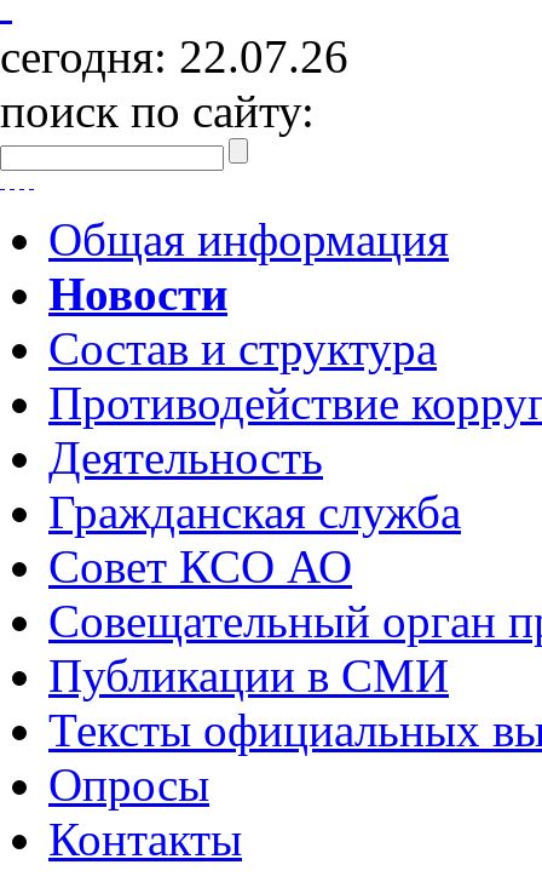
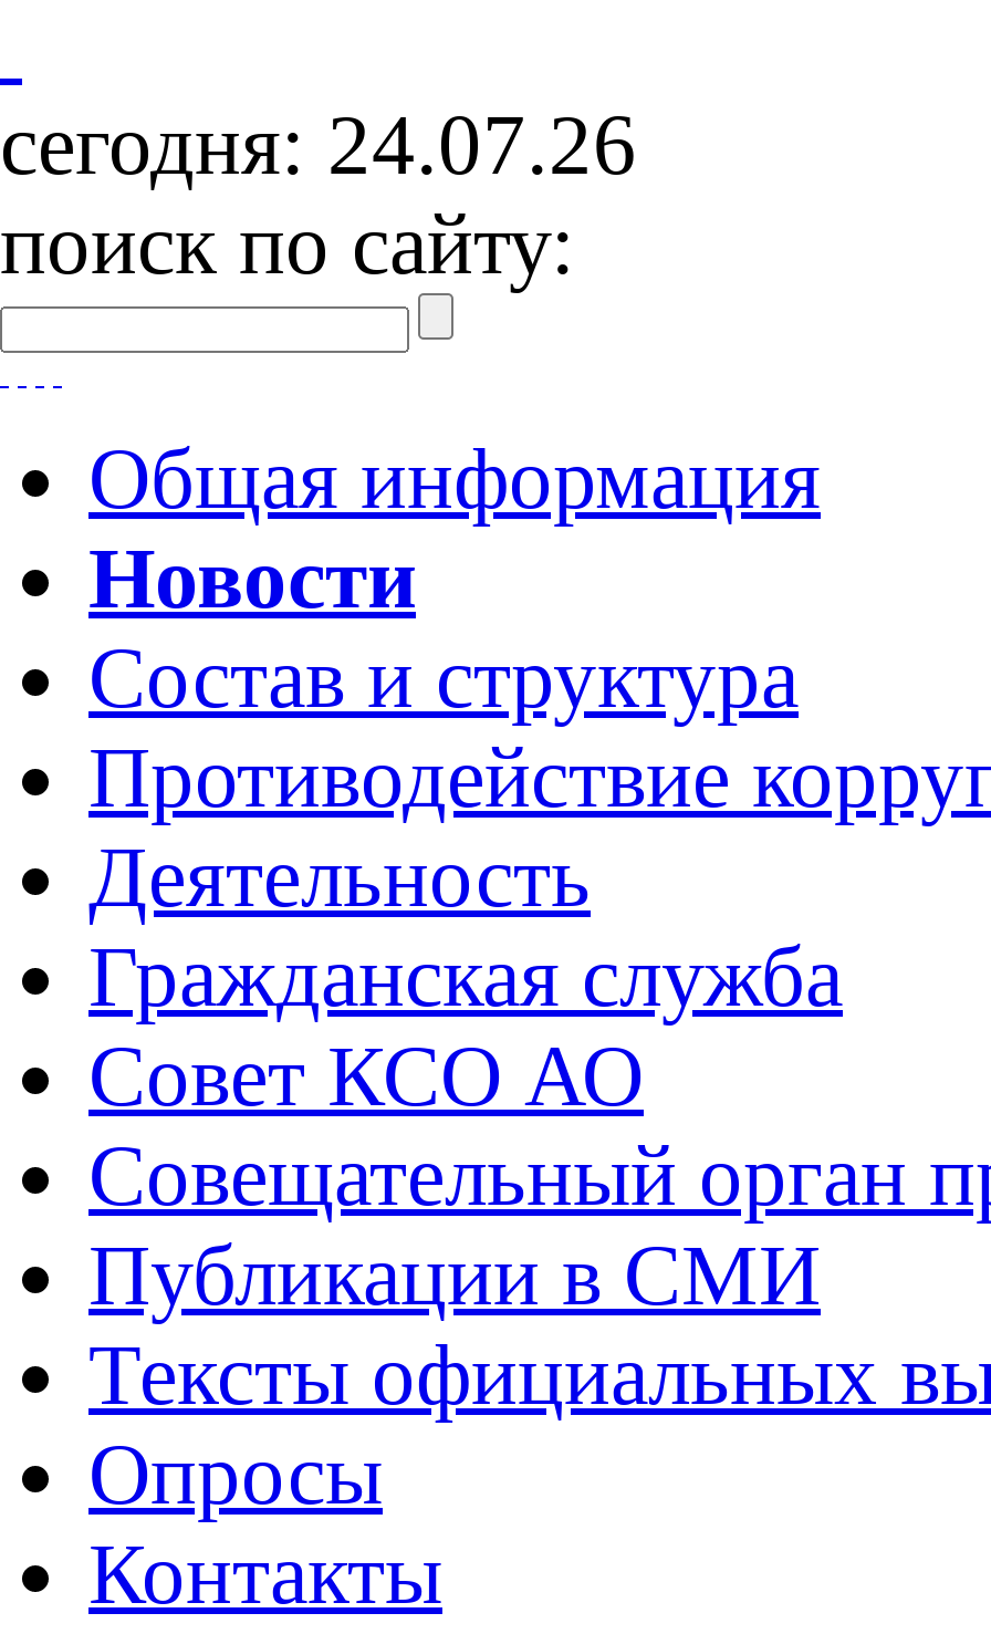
- сегодня: 22.07.26
+ сегодня: 24.07.26
